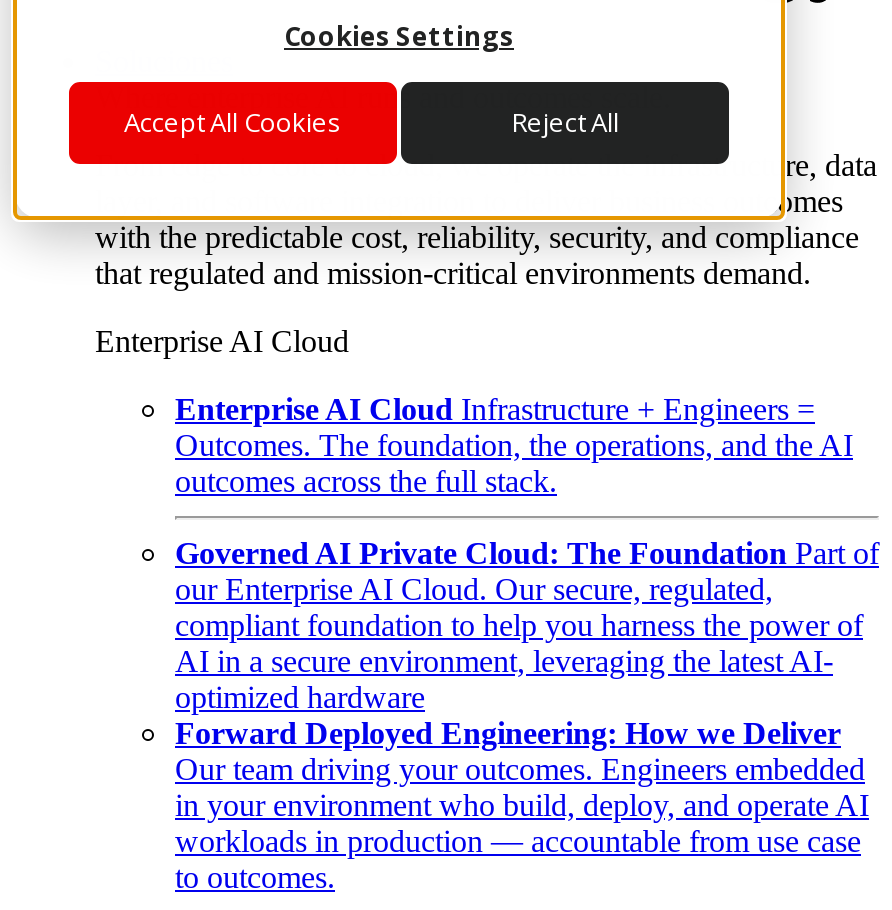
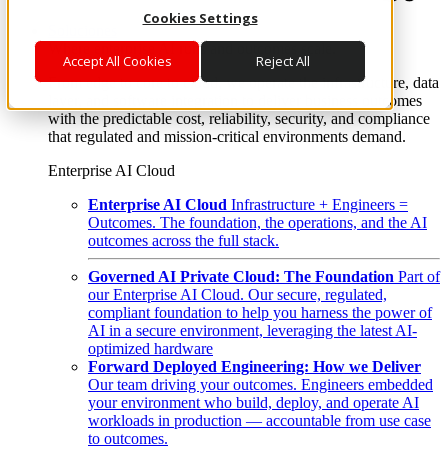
- in your environment who build, deploy, and operate AI
+ your environment who build, deploy, and operate AI
